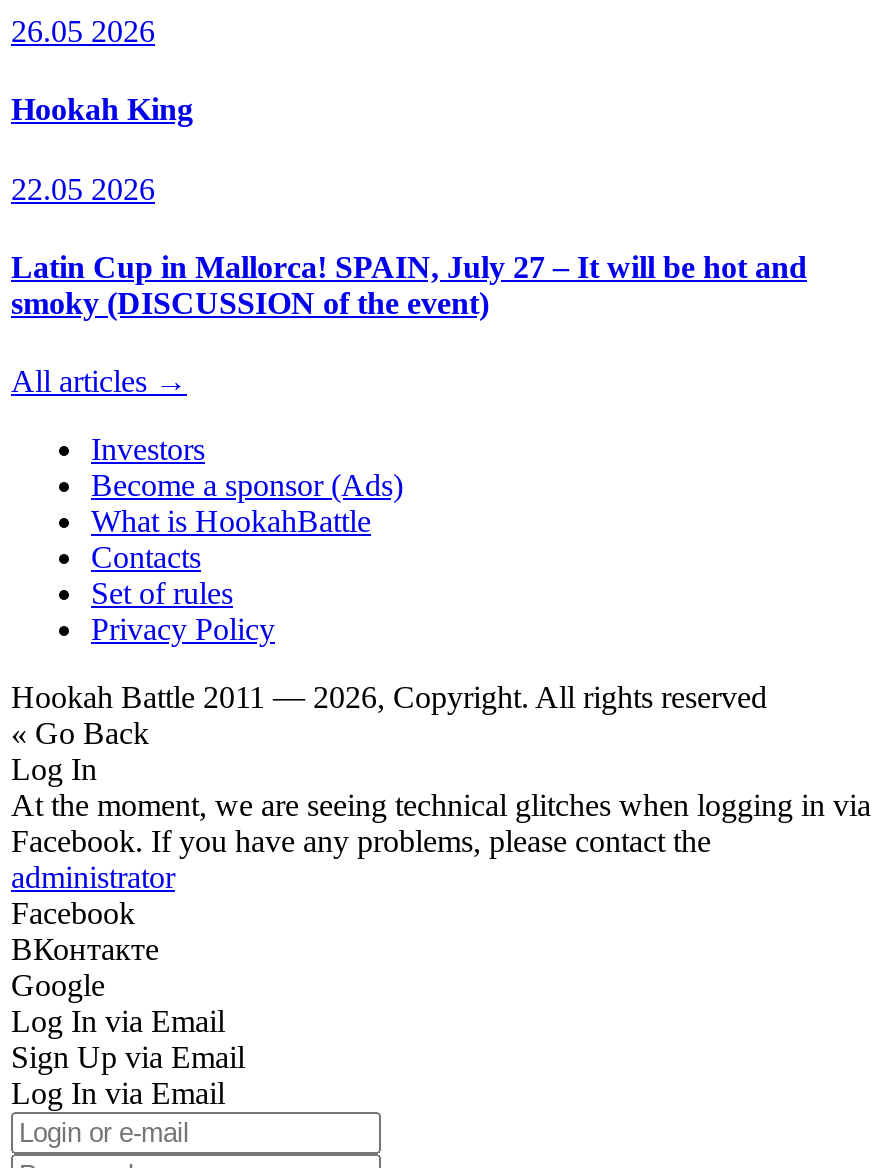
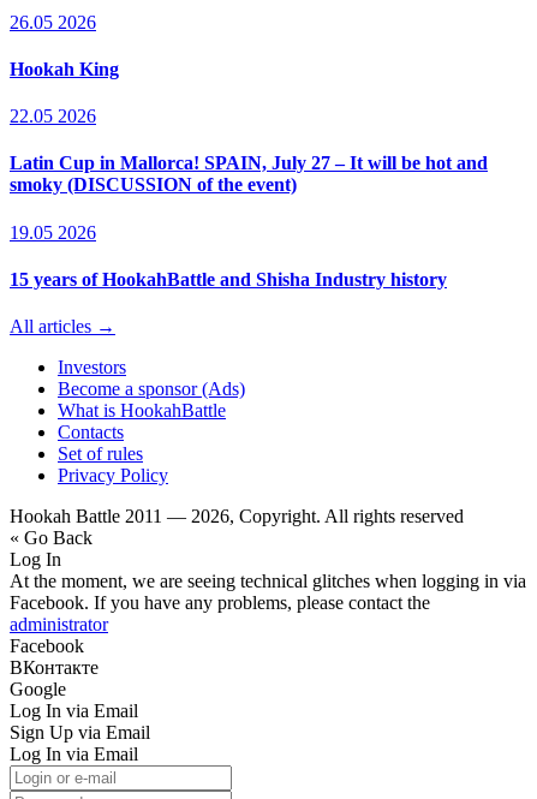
+ 19.05 2026
+ 15 years of HookahBattle and Shisha Industry history
